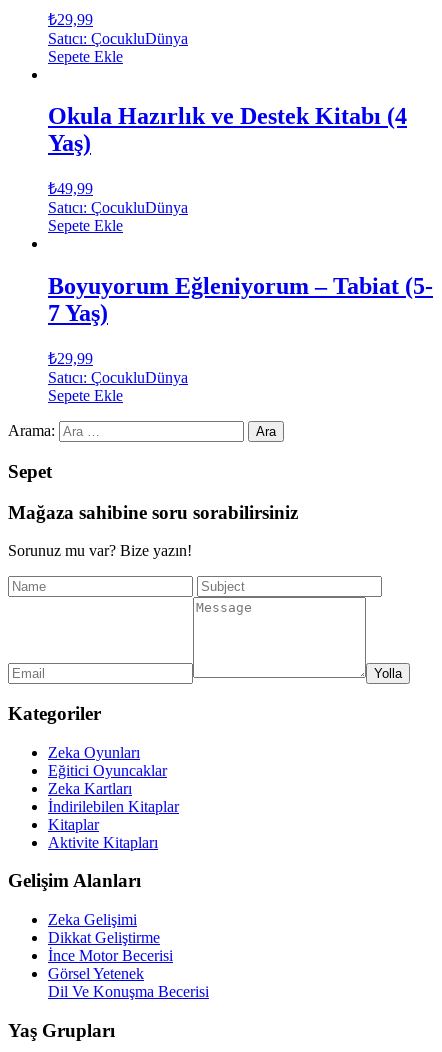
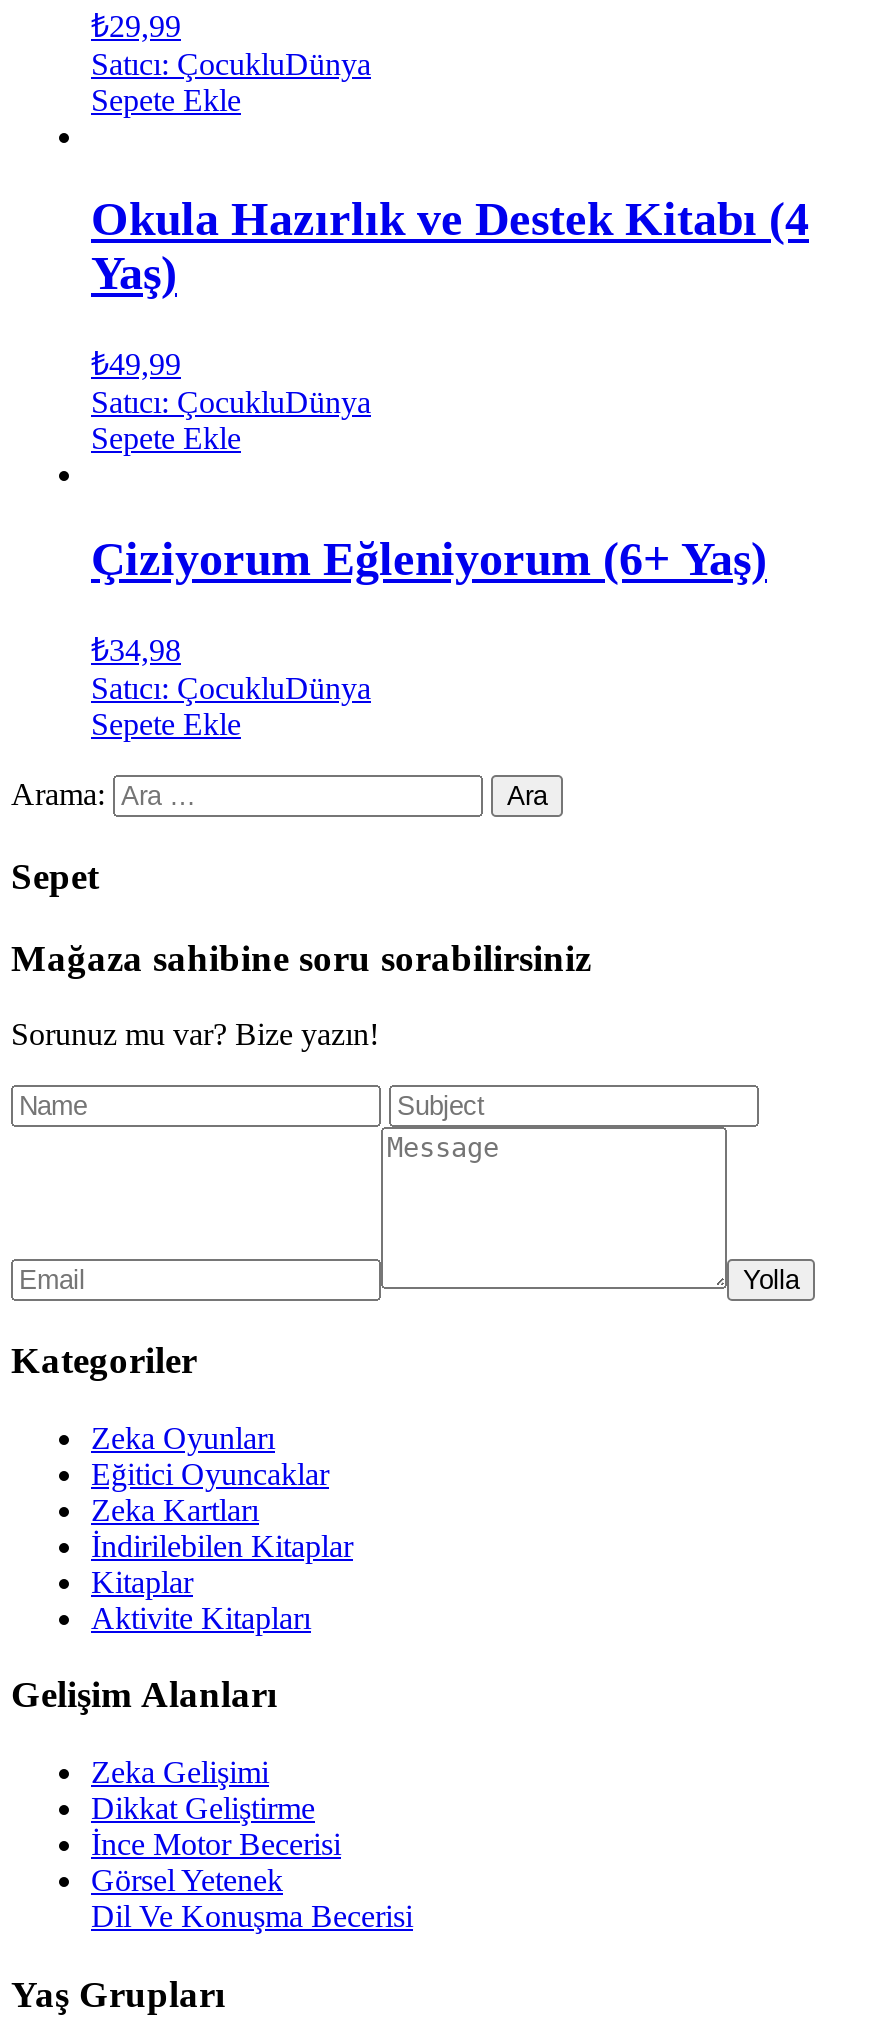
- Boyuyorum Eğleniyorum – Tabiat (5-
- 7 Yaş)
+ Çiziyorum Eğleniyorum (6+ Yaş)

- ₺29,99
+ ₺34,98
